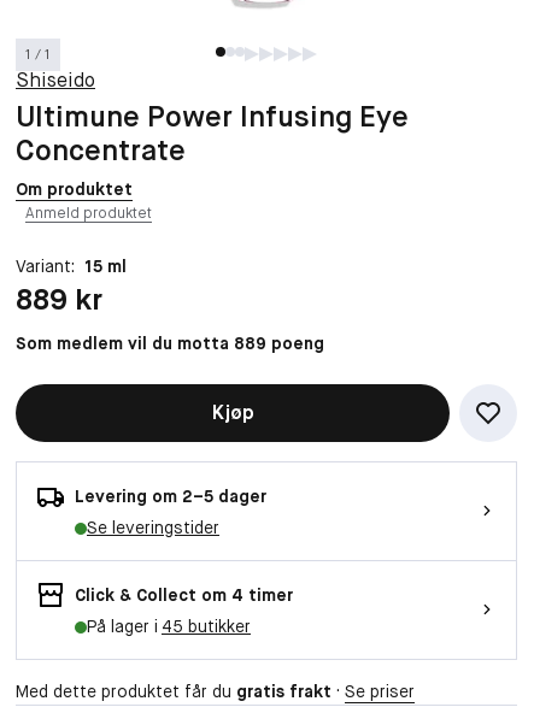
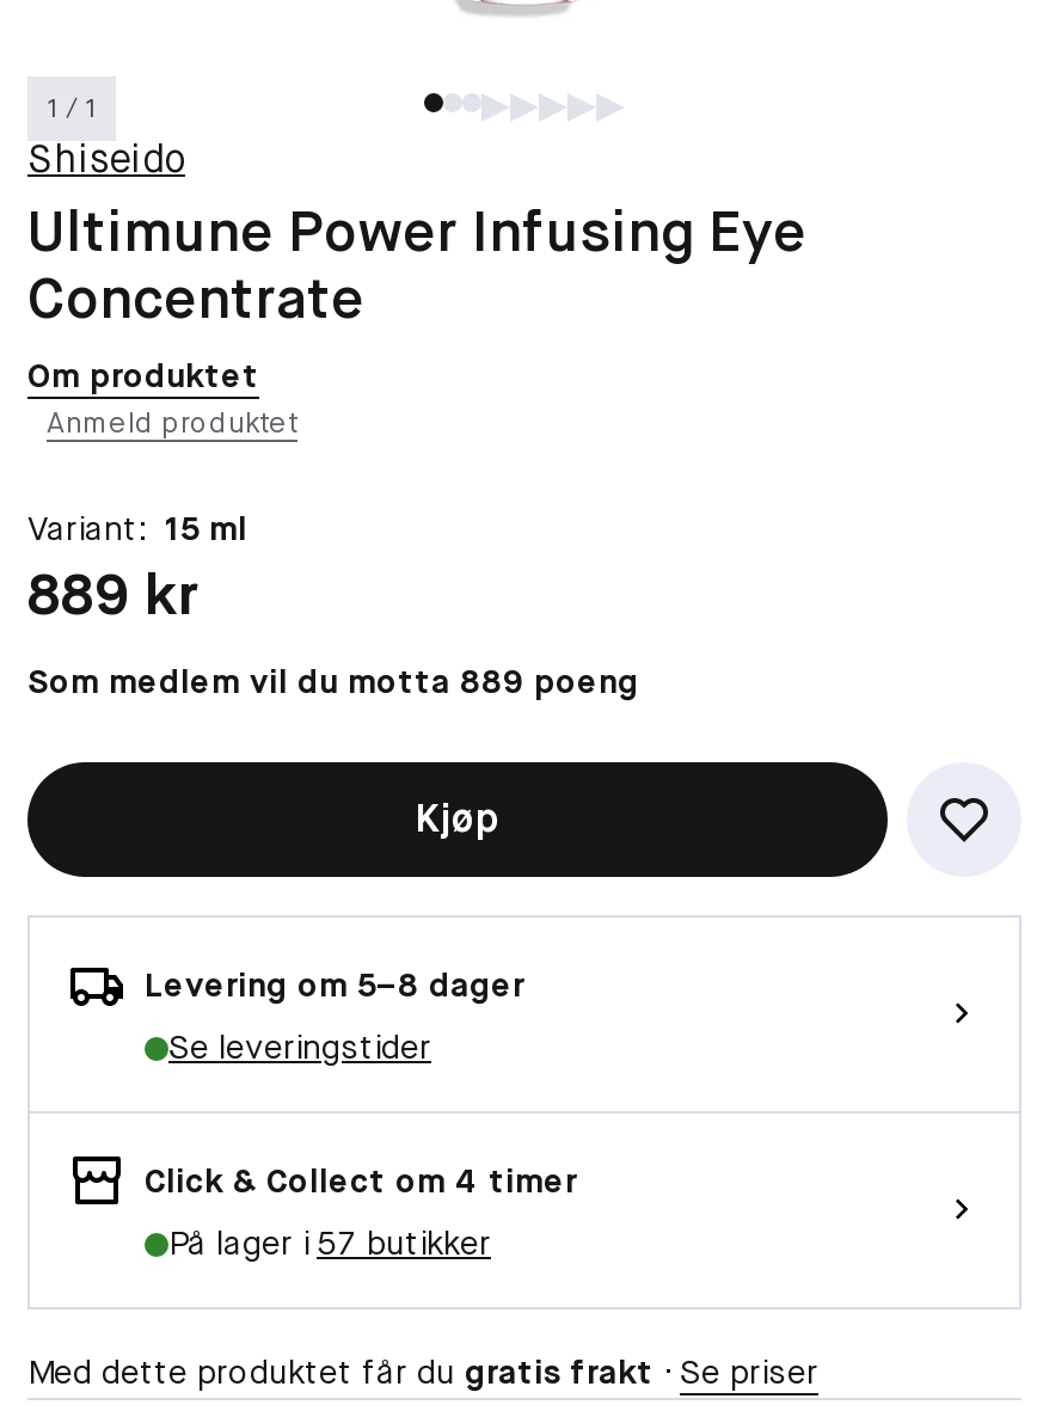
- Levering om 2–5 dager
+ Levering om 5–8 dager

- På lager i 45 butikker
+ På lager i 57 butikker
